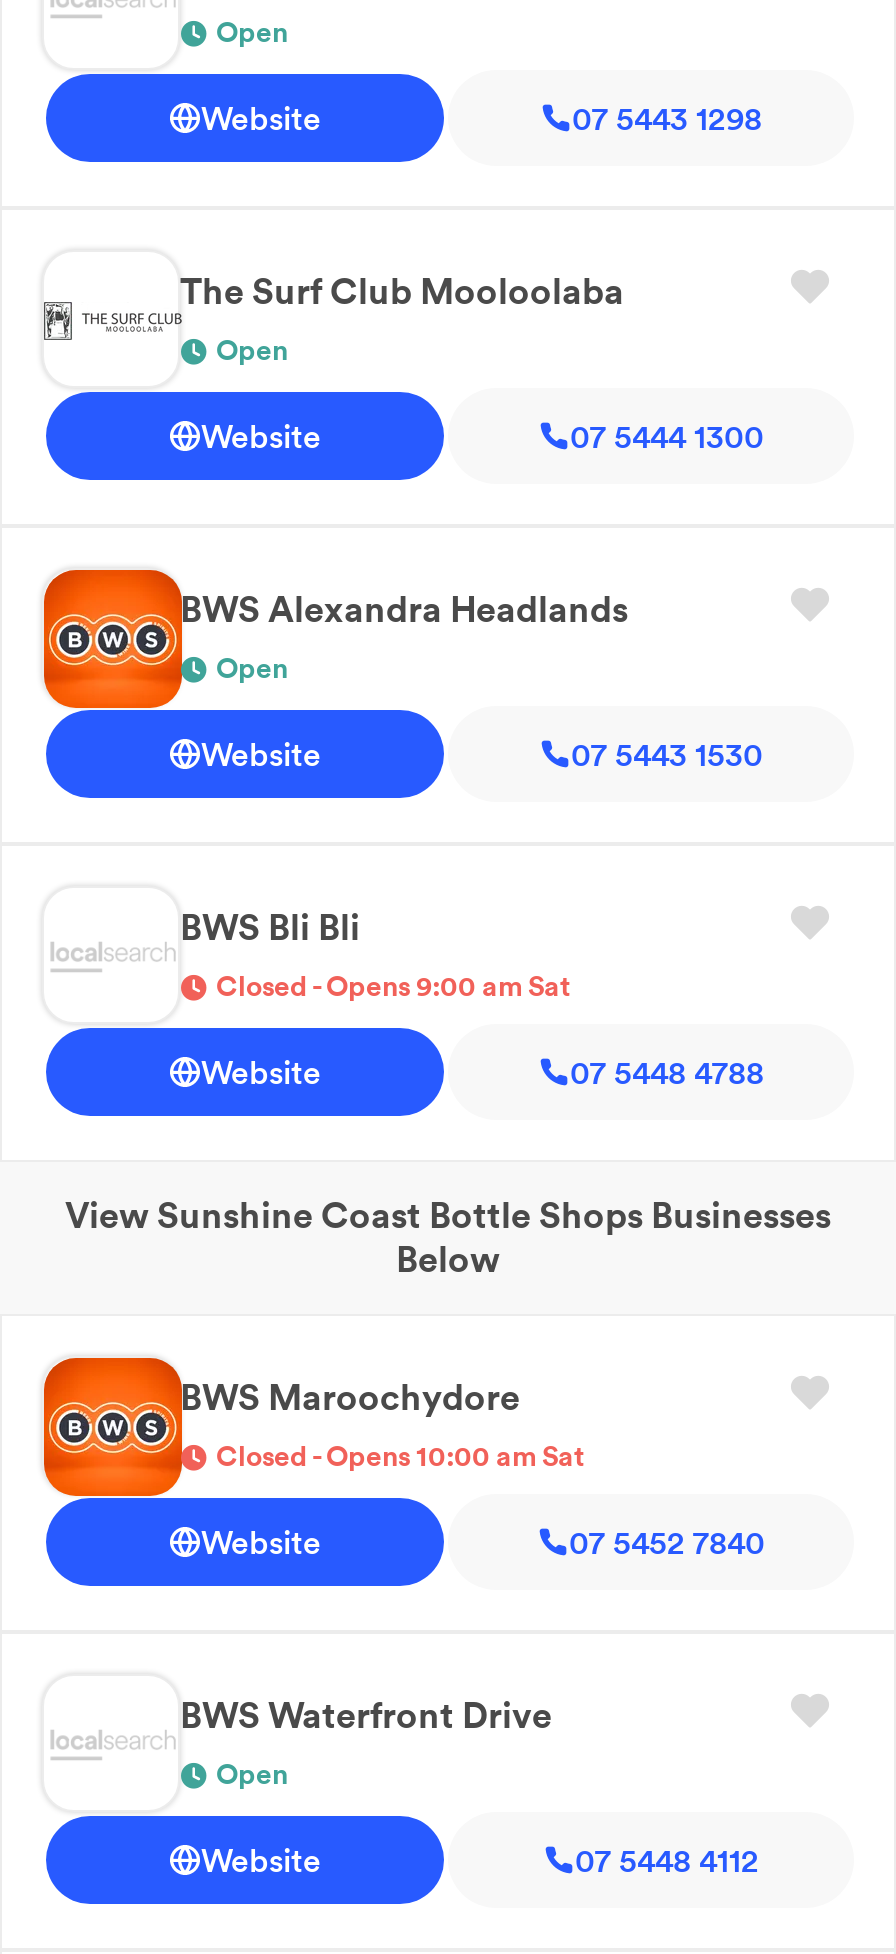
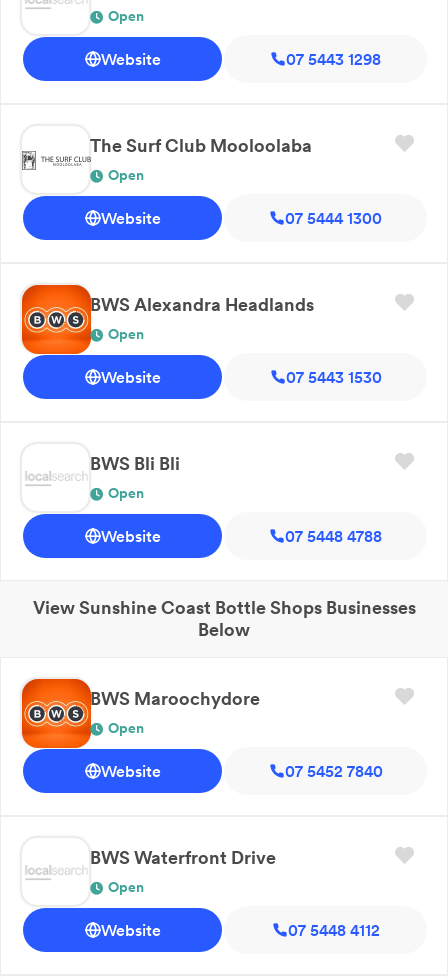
- Closed - Opens 9:00 am Sat
+ Open

- Closed - Opens 10:00 am Sat
+ Open
